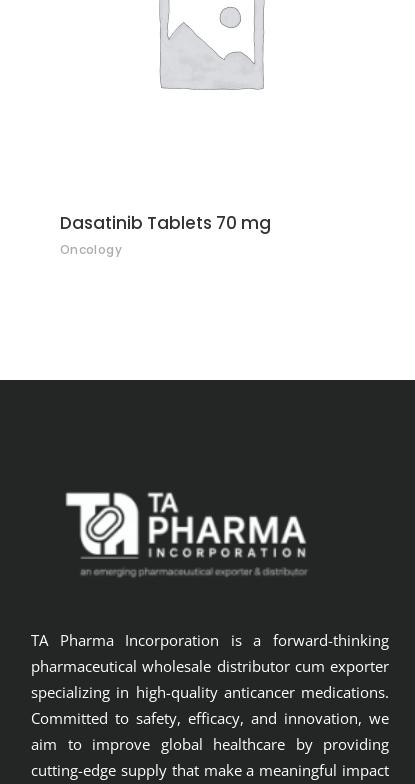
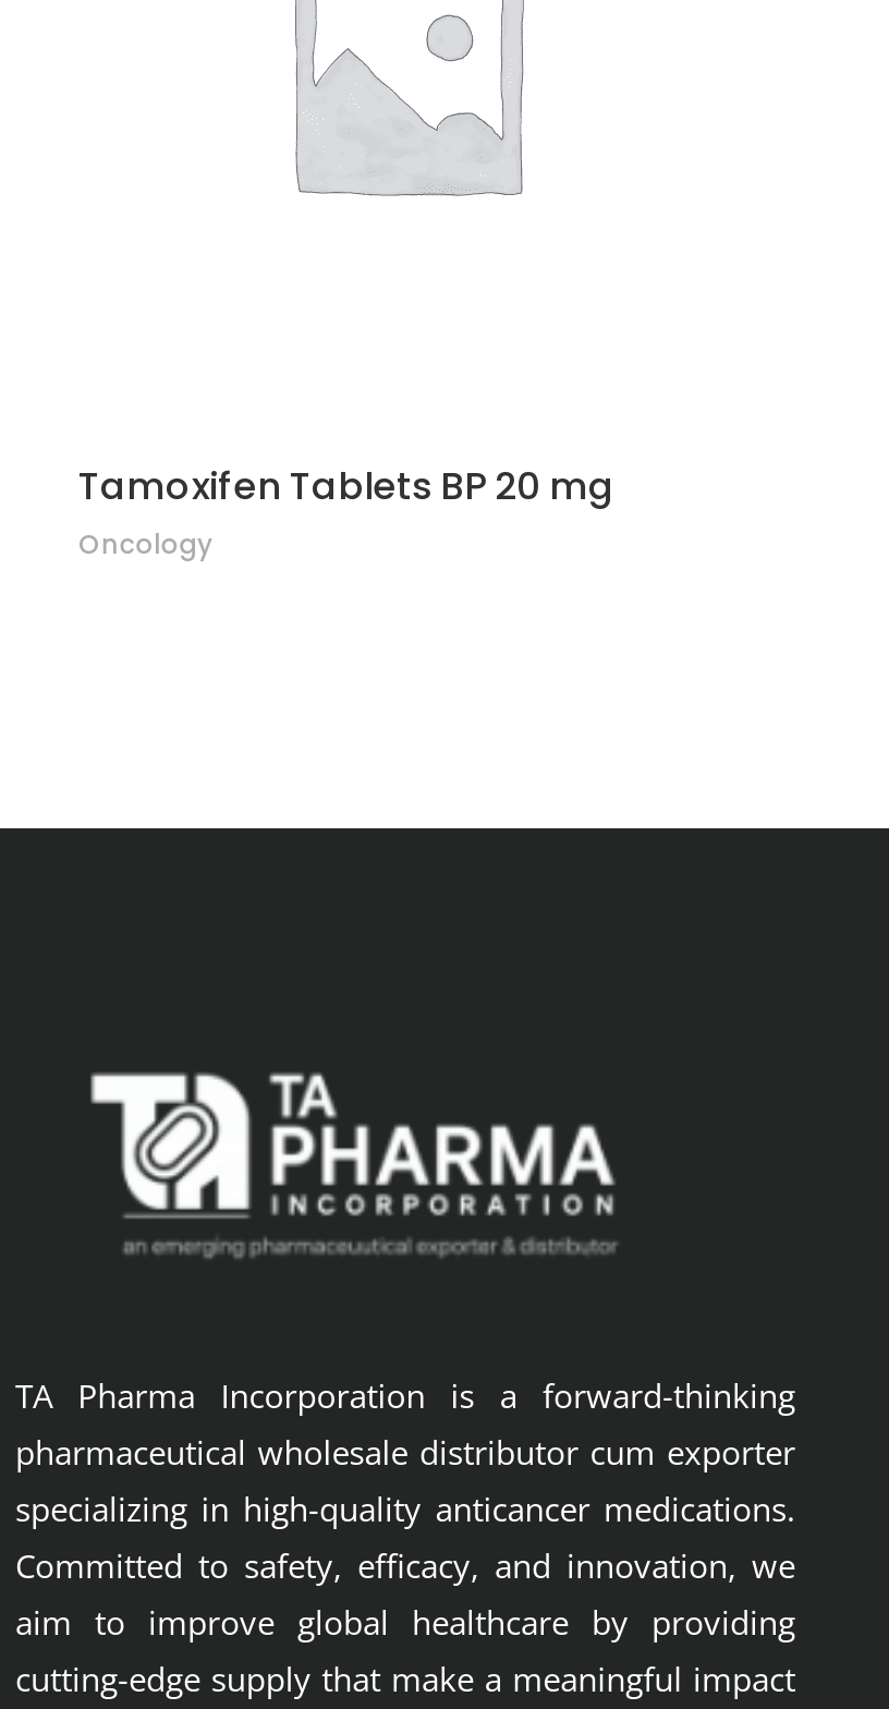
- Dasatinib Tablets 70 mg
+ Tamoxifen Tablets BP 20 mg
